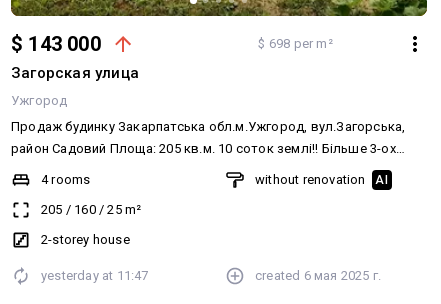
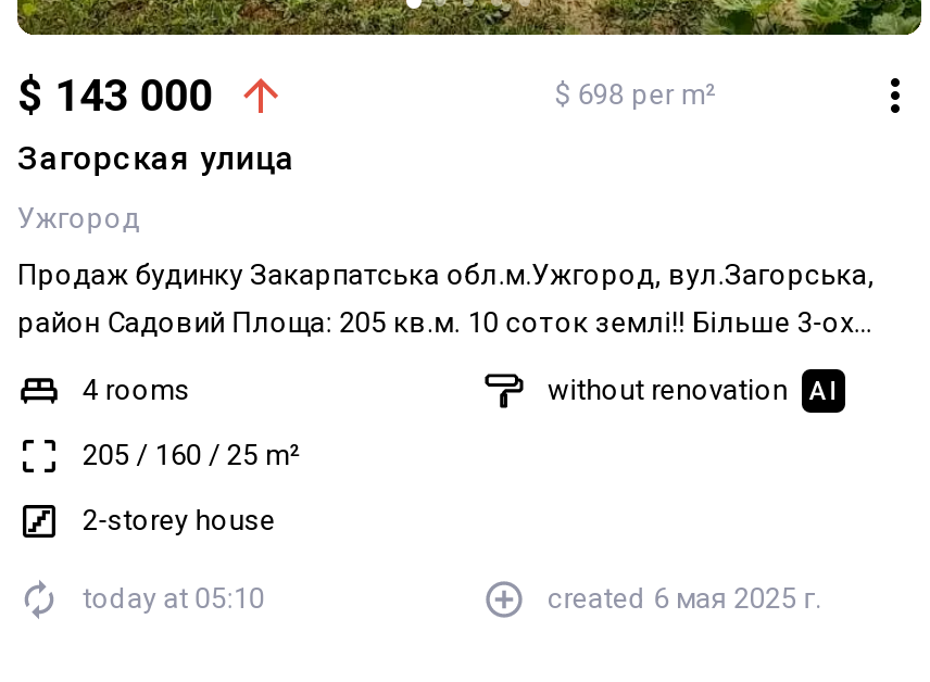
- yesterday at 11:47
+ today at 05:10
